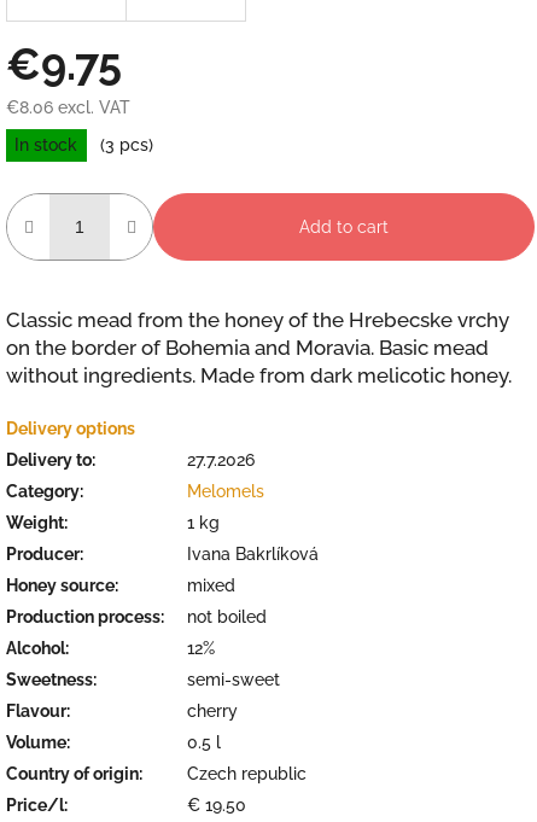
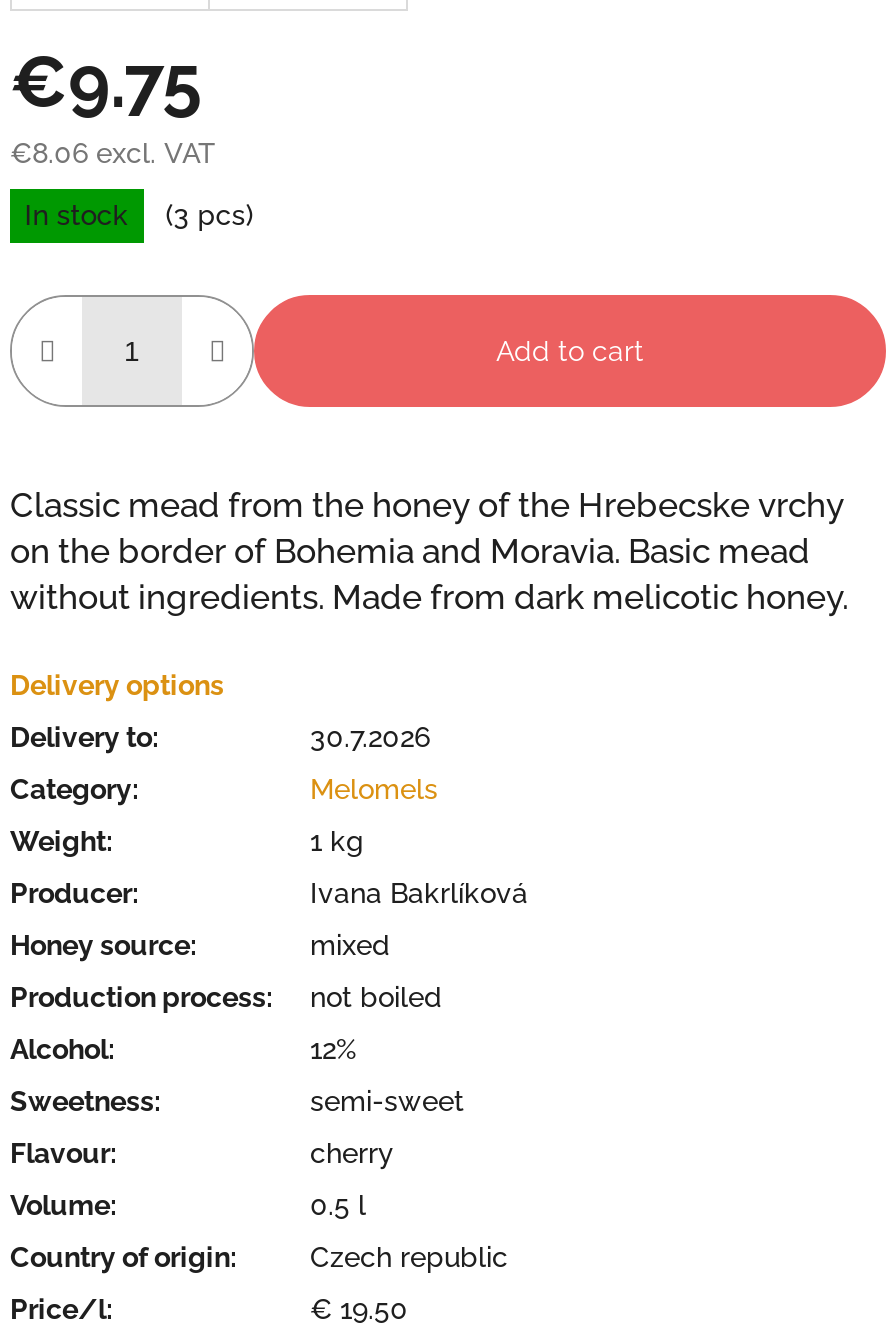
- 27.7.2026
+ 30.7.2026
